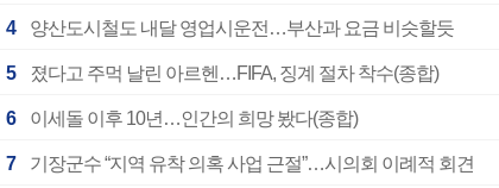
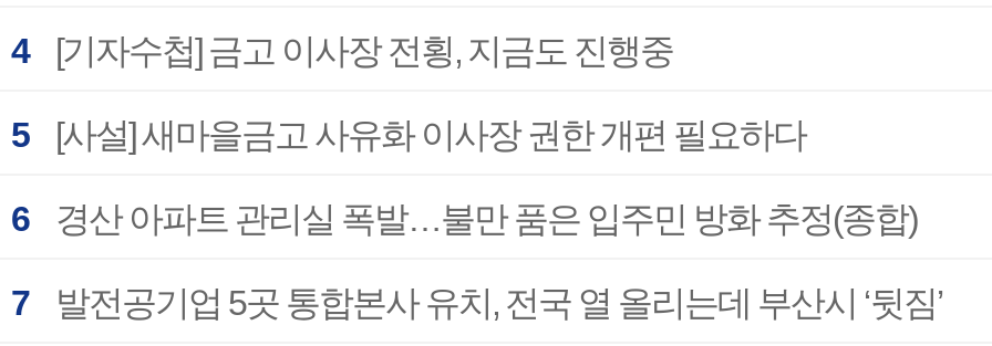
- 양산도시철도 내달 영업시운전…부산과 요금 비슷할듯
+ [기자수첩] 금고 이사장 전횡, 지금도 진행중

- 졌다고 주먹 날린 아르헨…FIFA, 징계 절차 착수(종합)
+ [사설] 새마을금고 사유화 이사장 권한 개편 필요하다

- 이세돌 이후 10년…인간의 희망 봤다(종합)
+ 경산 아파트 관리실 폭발…불만 품은 입주민 방화 추정(종합)

- 기장군수 “지역 유착 의혹 사업 근절”…시의회 이례적 회견
+ 발전공기업 5곳 통합본사 유치, 전국 열 올리는데 부산시 ‘뒷짐’
